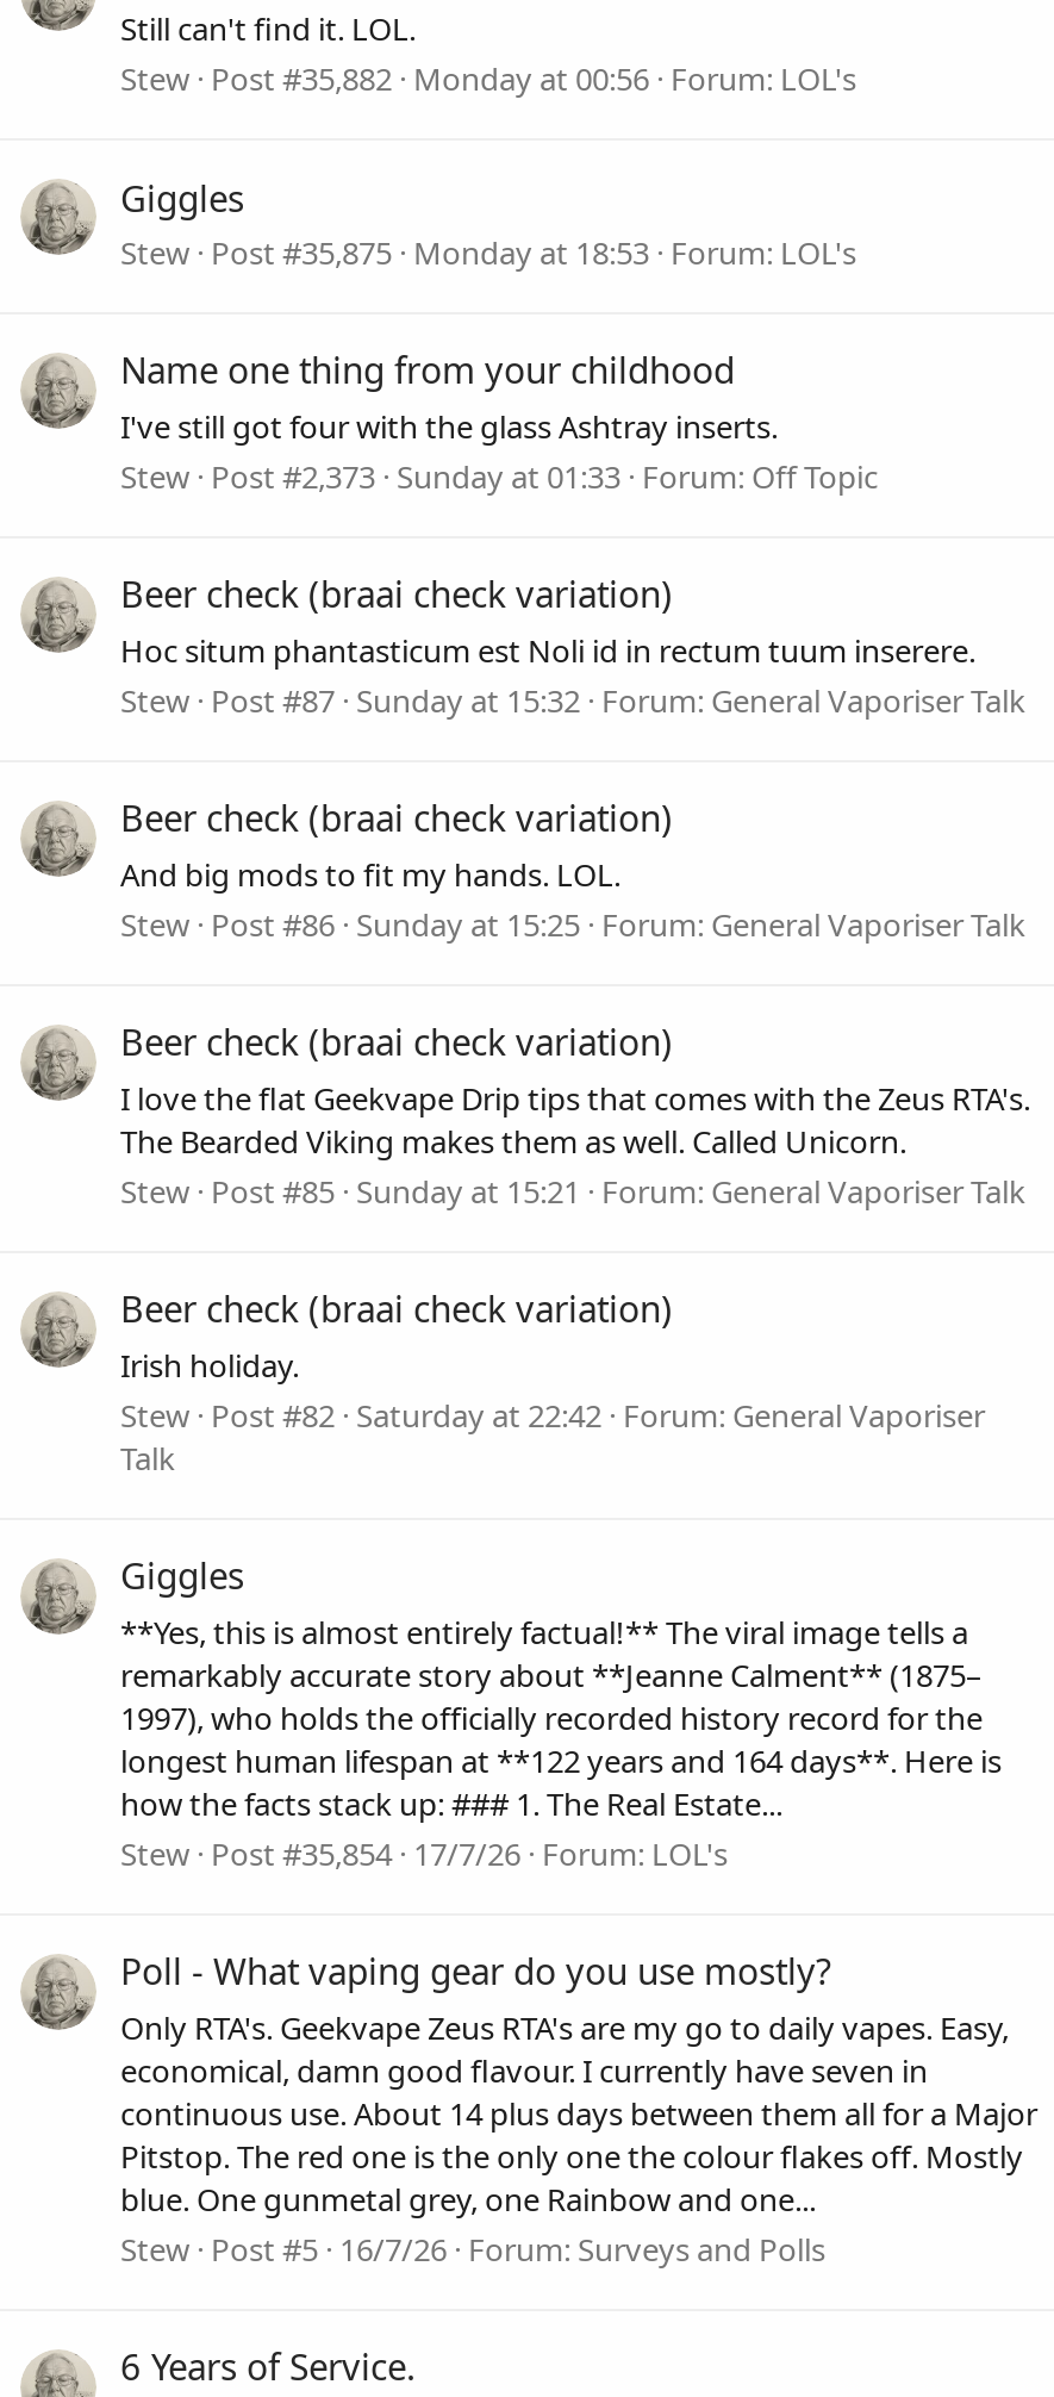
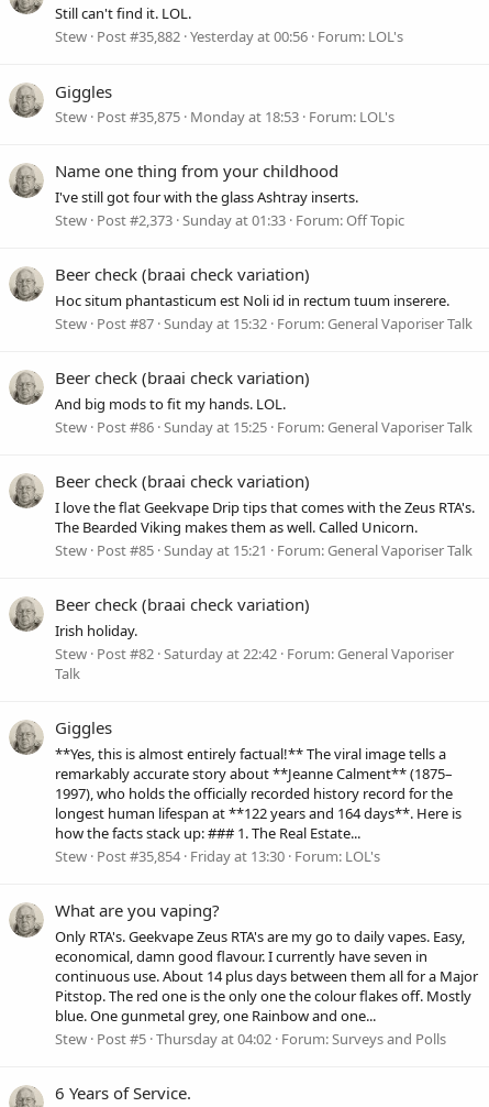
- Stew Post #35,882 Monday at 00:56 Forum: LOL's
+ Stew Post #35,882 Yesterday at 00:56 Forum: LOL's

- Stew Post #35,854 17/7/26 Forum: LOL's
+ Stew Post #35,854 Friday at 13:30 Forum: LOL's

- Poll - What vaping gear do you use mostly?
+ What are you vaping?

- Stew Post #5 16/7/26 Forum: Surveys and Polls
+ Stew Post #5 Thursday at 04:02 Forum: Surveys and Polls
